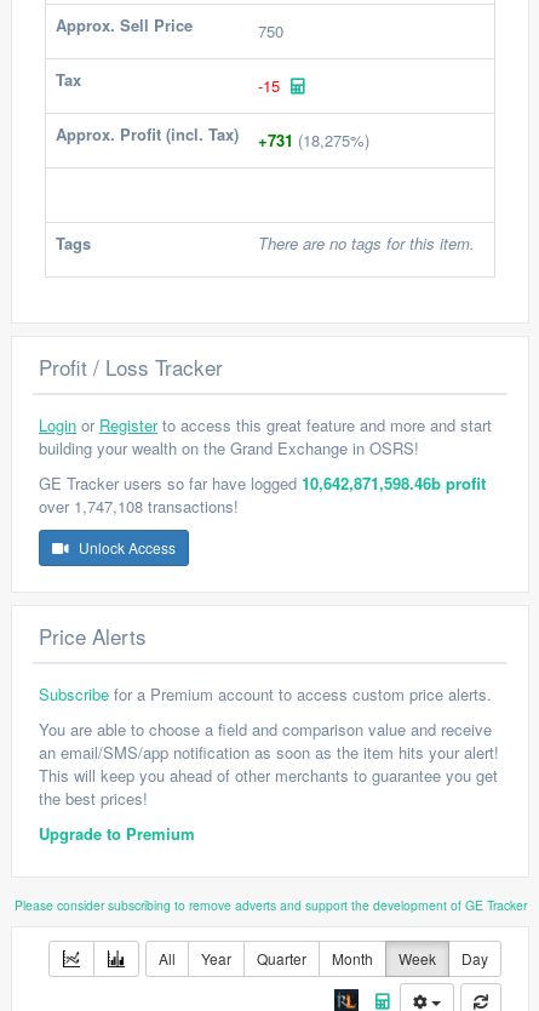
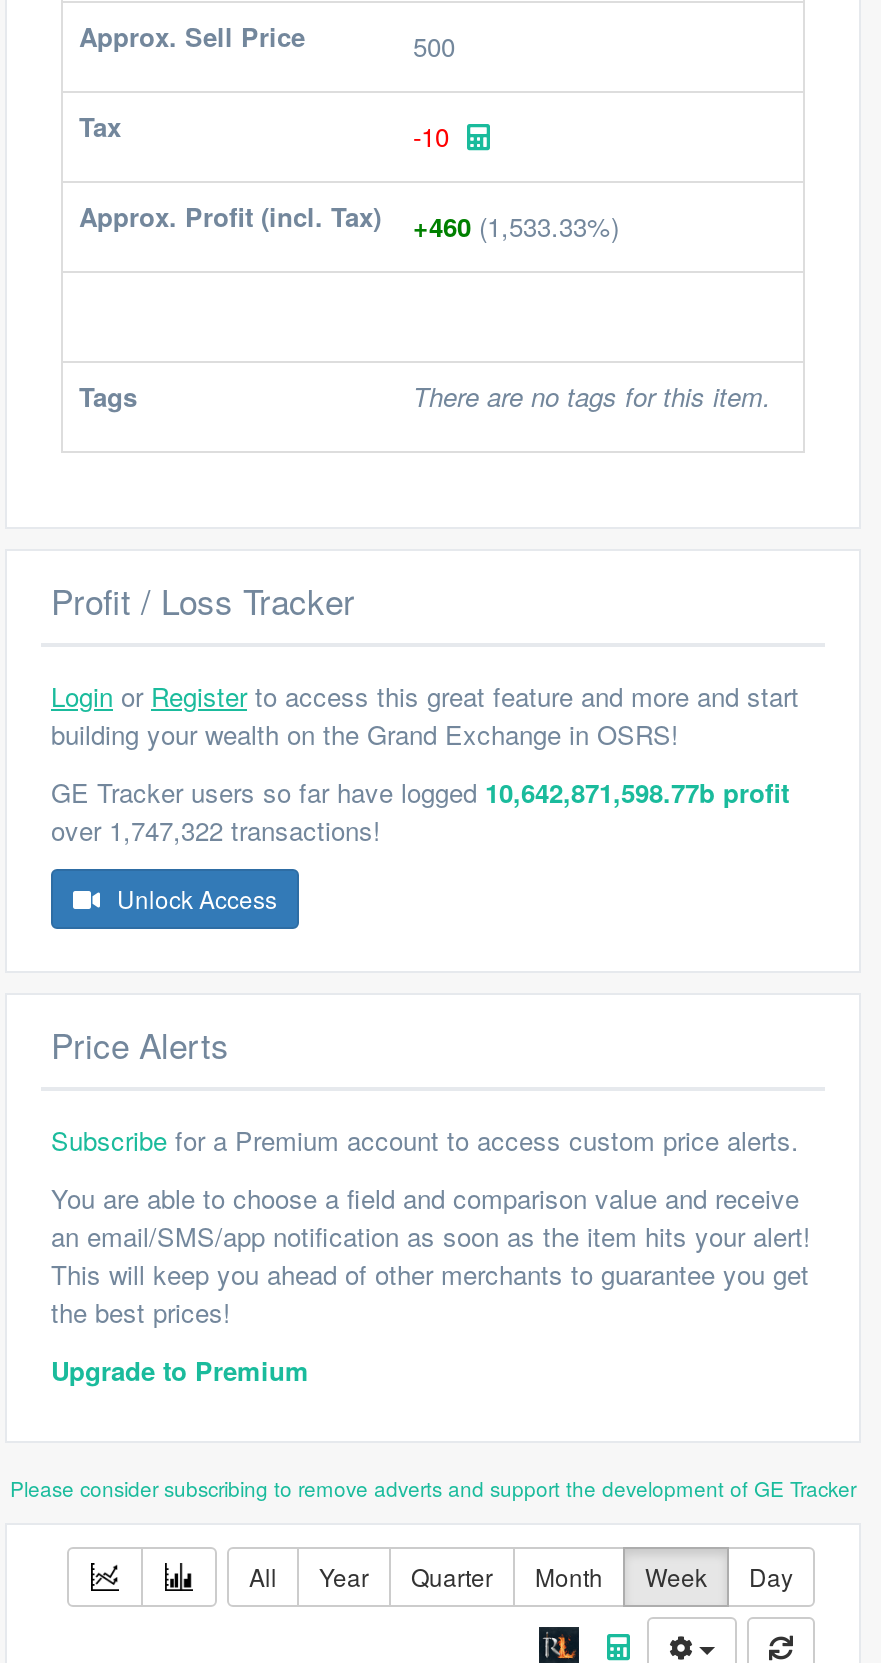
- 750
+ 500

- -15
+ -10

- Approx. Profit (incl. Tax) +731 (18,275%)
+ Approx. Profit (incl. Tax) +460 (1,533.33%)

- GE Tracker users so far have logged 10,642,871,598.46b profit
+ GE Tracker users so far have logged 10,642,871,598.77b profit

- over 1,747,108 transactions!
+ over 1,747,322 transactions!
